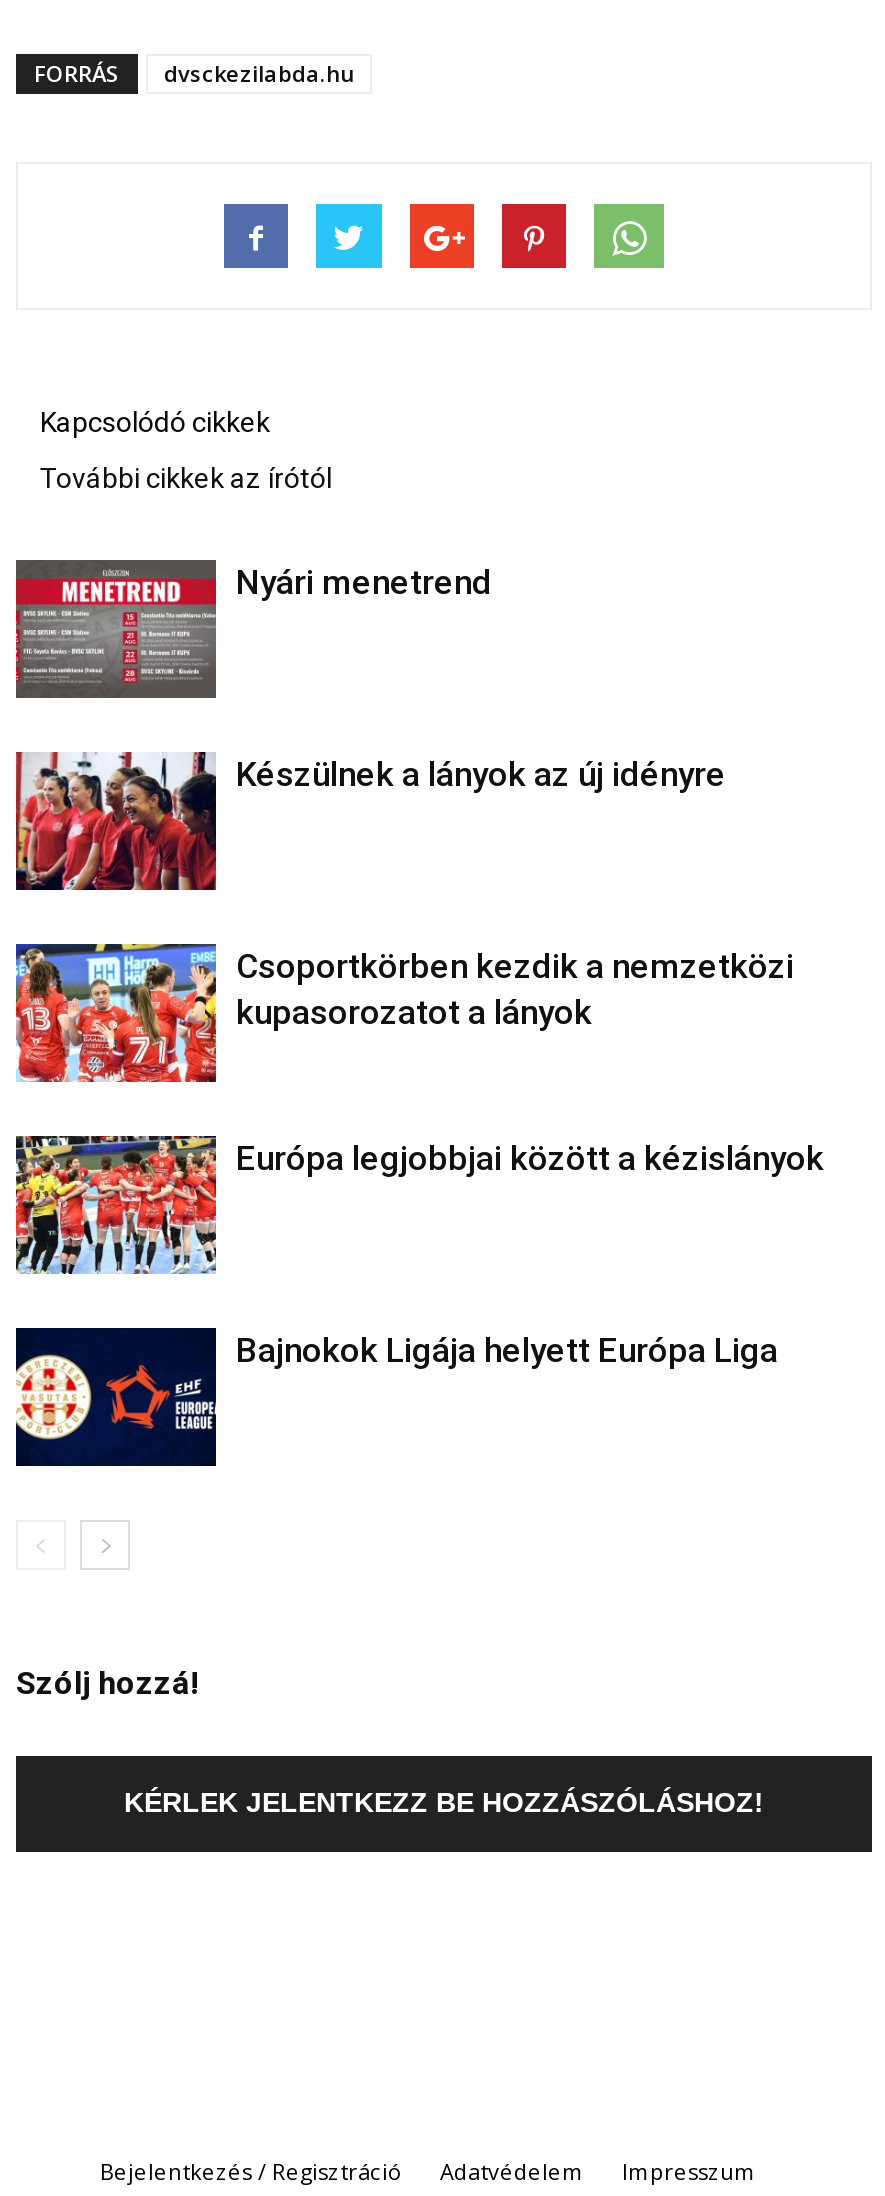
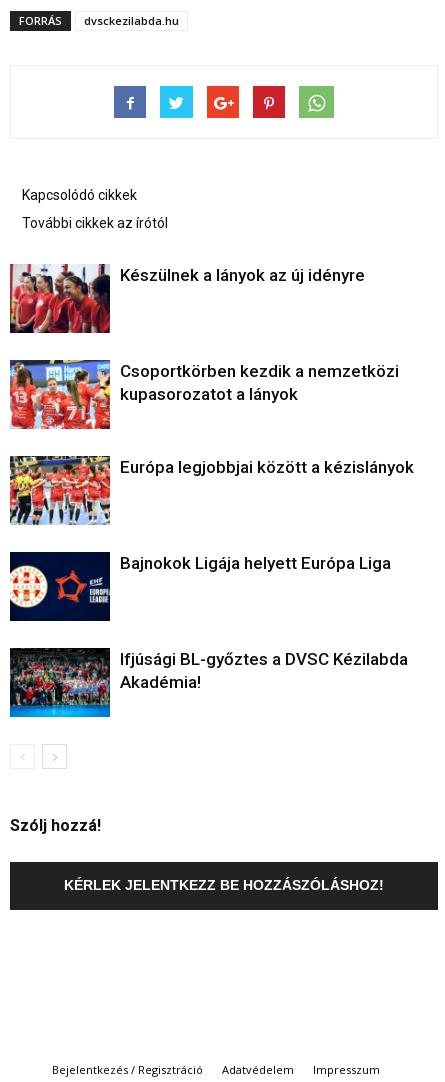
- [image]
- Nyári menetrend

moved up: [image] | Készülnek a lányok az új idényre | Csoportkörben kezdik a nemzetközi | kupasorozatot a lányok | Európa legjobbjai között a kézislányok | Bajnokok Ligája helyett Európa Liga

moved up: [image]

+ [image]
+ Ifjúsági BL-győztes a DVSC Kézilabda
+ Akadémia!
